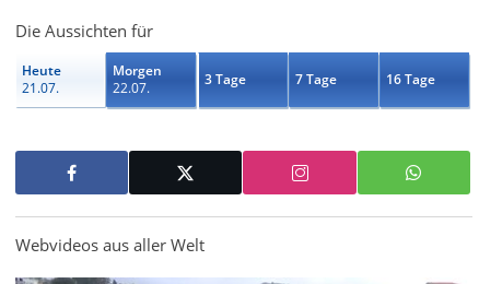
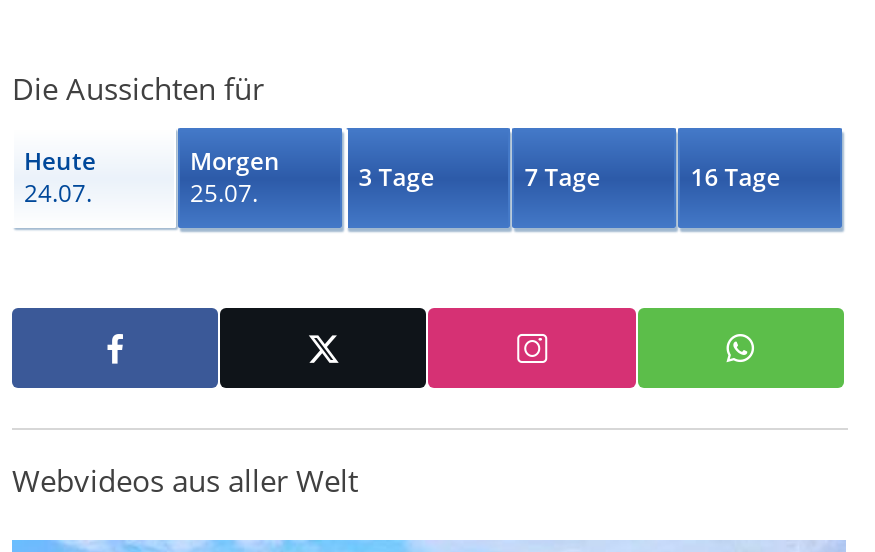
- 21.07.
+ 24.07.

- 22.07.
+ 25.07.
